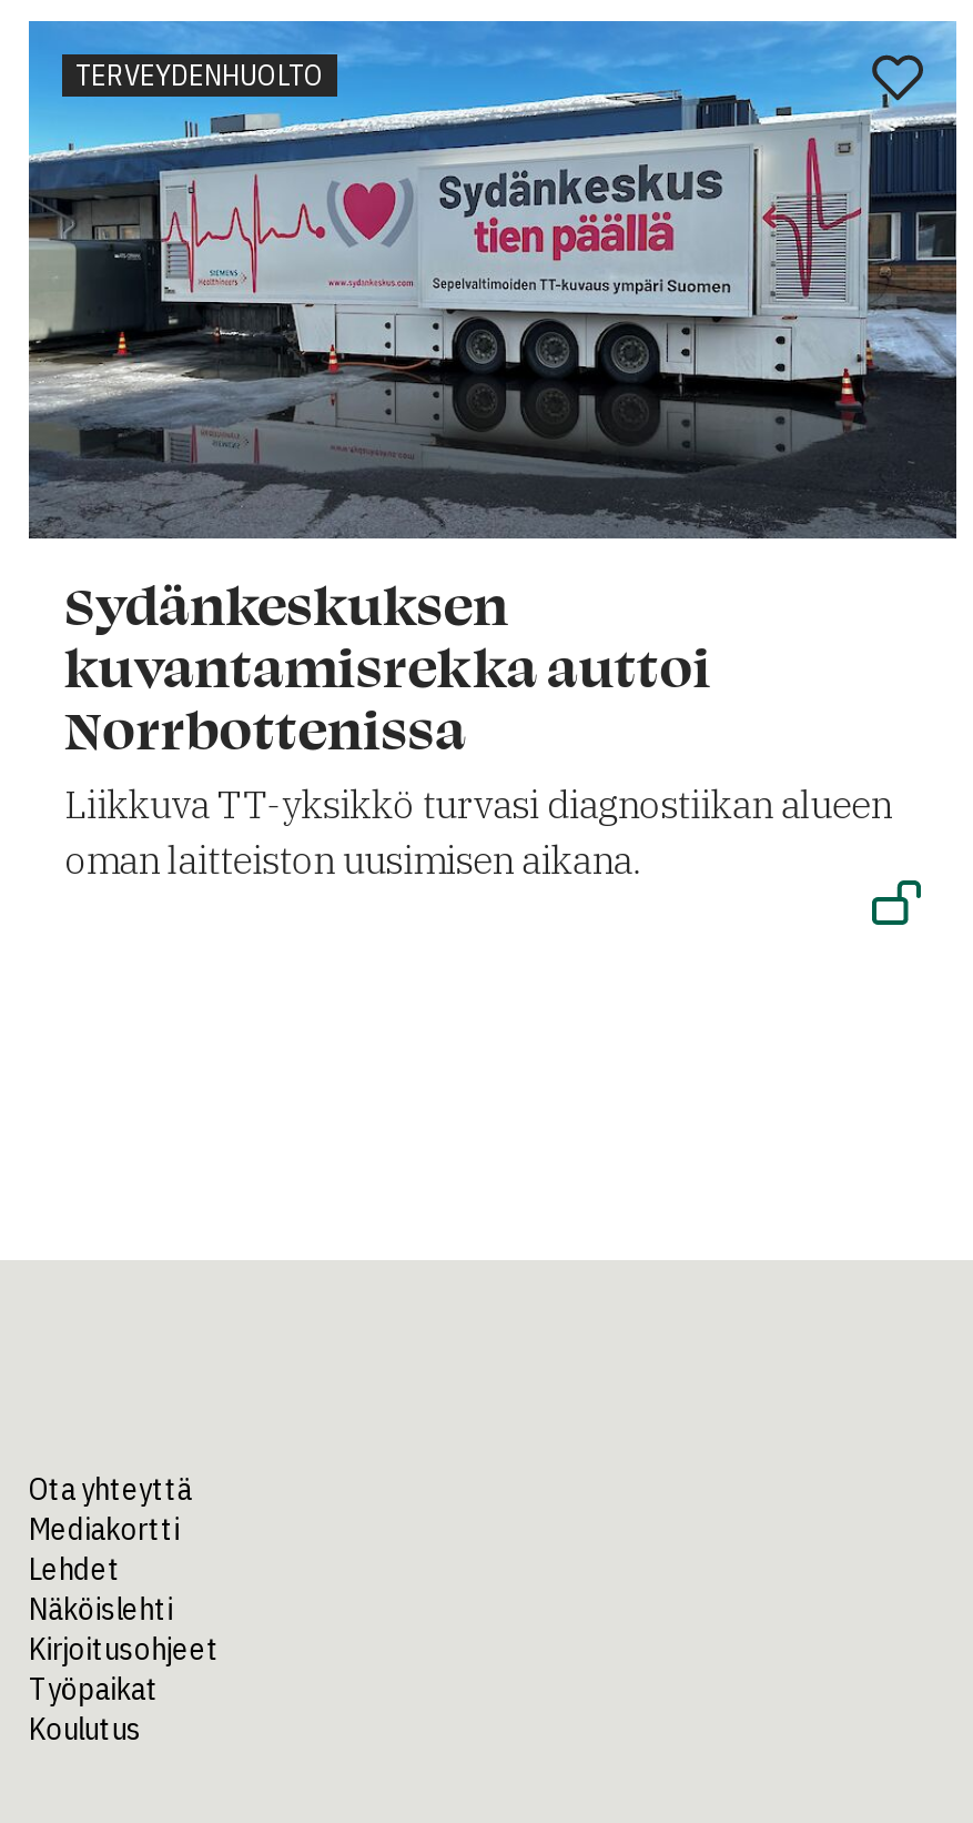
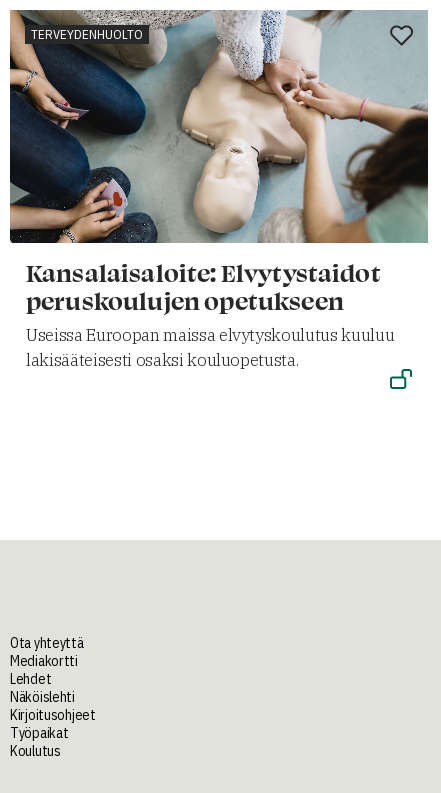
- [image]
- Sydänkeskuksen
- kuvantamisrekka auttoi
- Norrbottenissa
- Liikkuva TT-yksikkö turvasi diagnostiikan alueen
- oman laitteiston uusimisen aikana.
+ [image]
+ Kansalaisaloite: Elvytystaidot
+ peruskoulujen opetukseen
+ Useissa Euroopan maissa elvytyskoulutus kuuluu
+ lakisääteisesti osaksi kouluopetusta.
